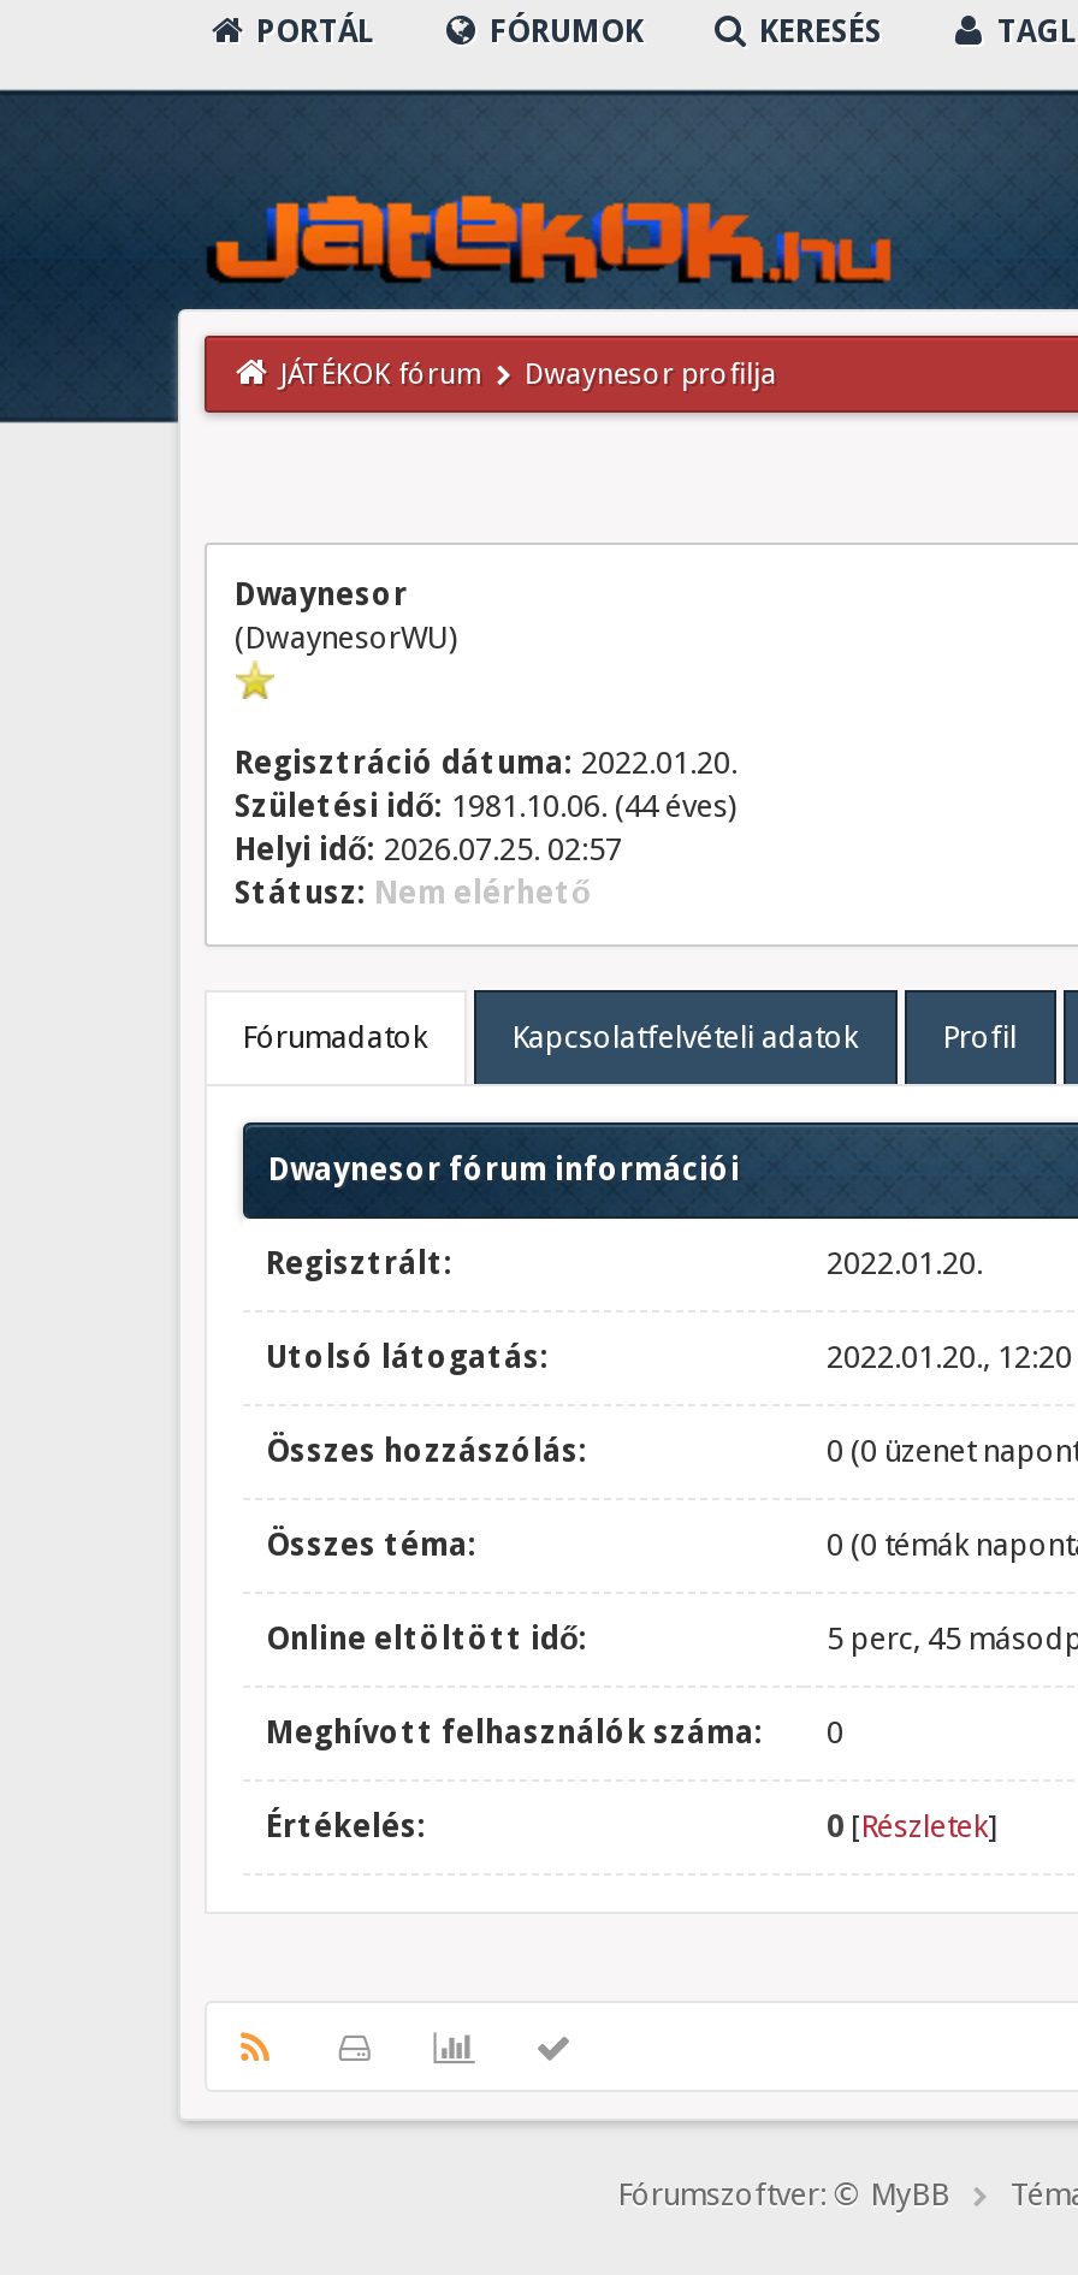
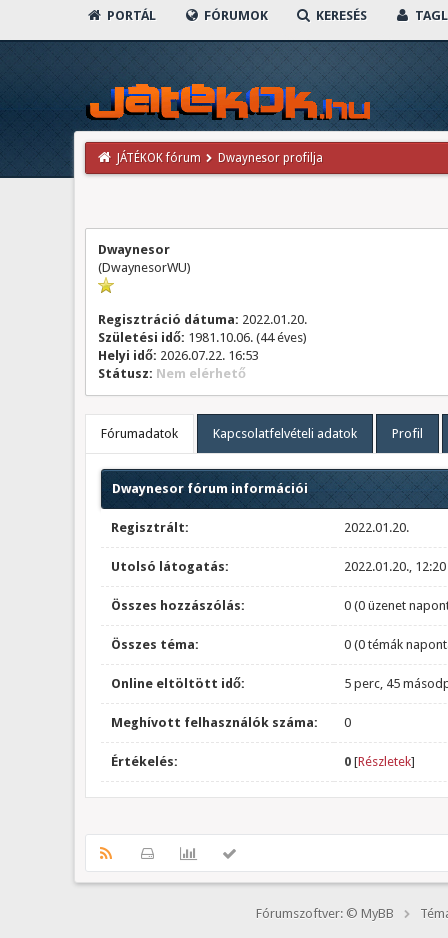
- Helyi idő: 2026.07.25. 02:57
+ Helyi idő: 2026.07.22. 16:53
